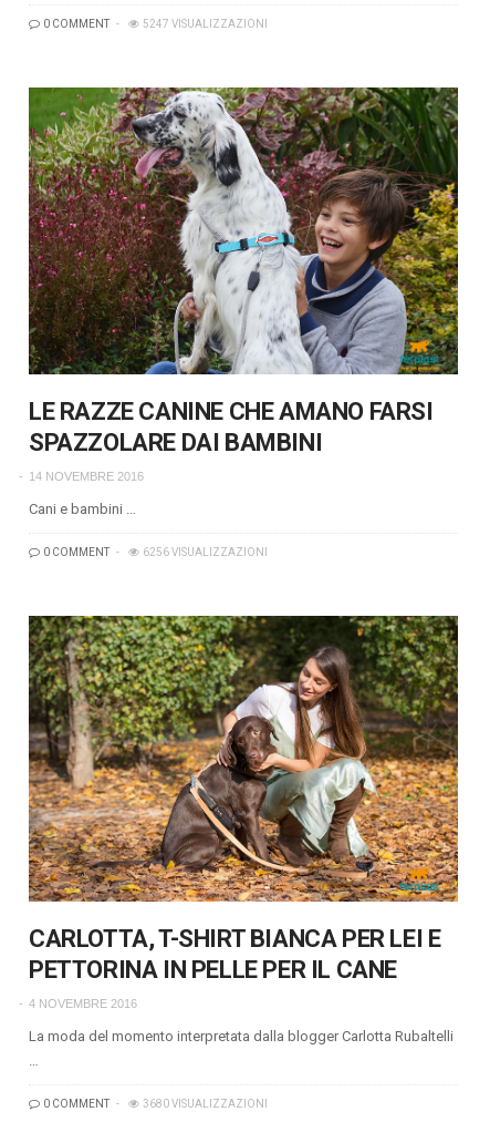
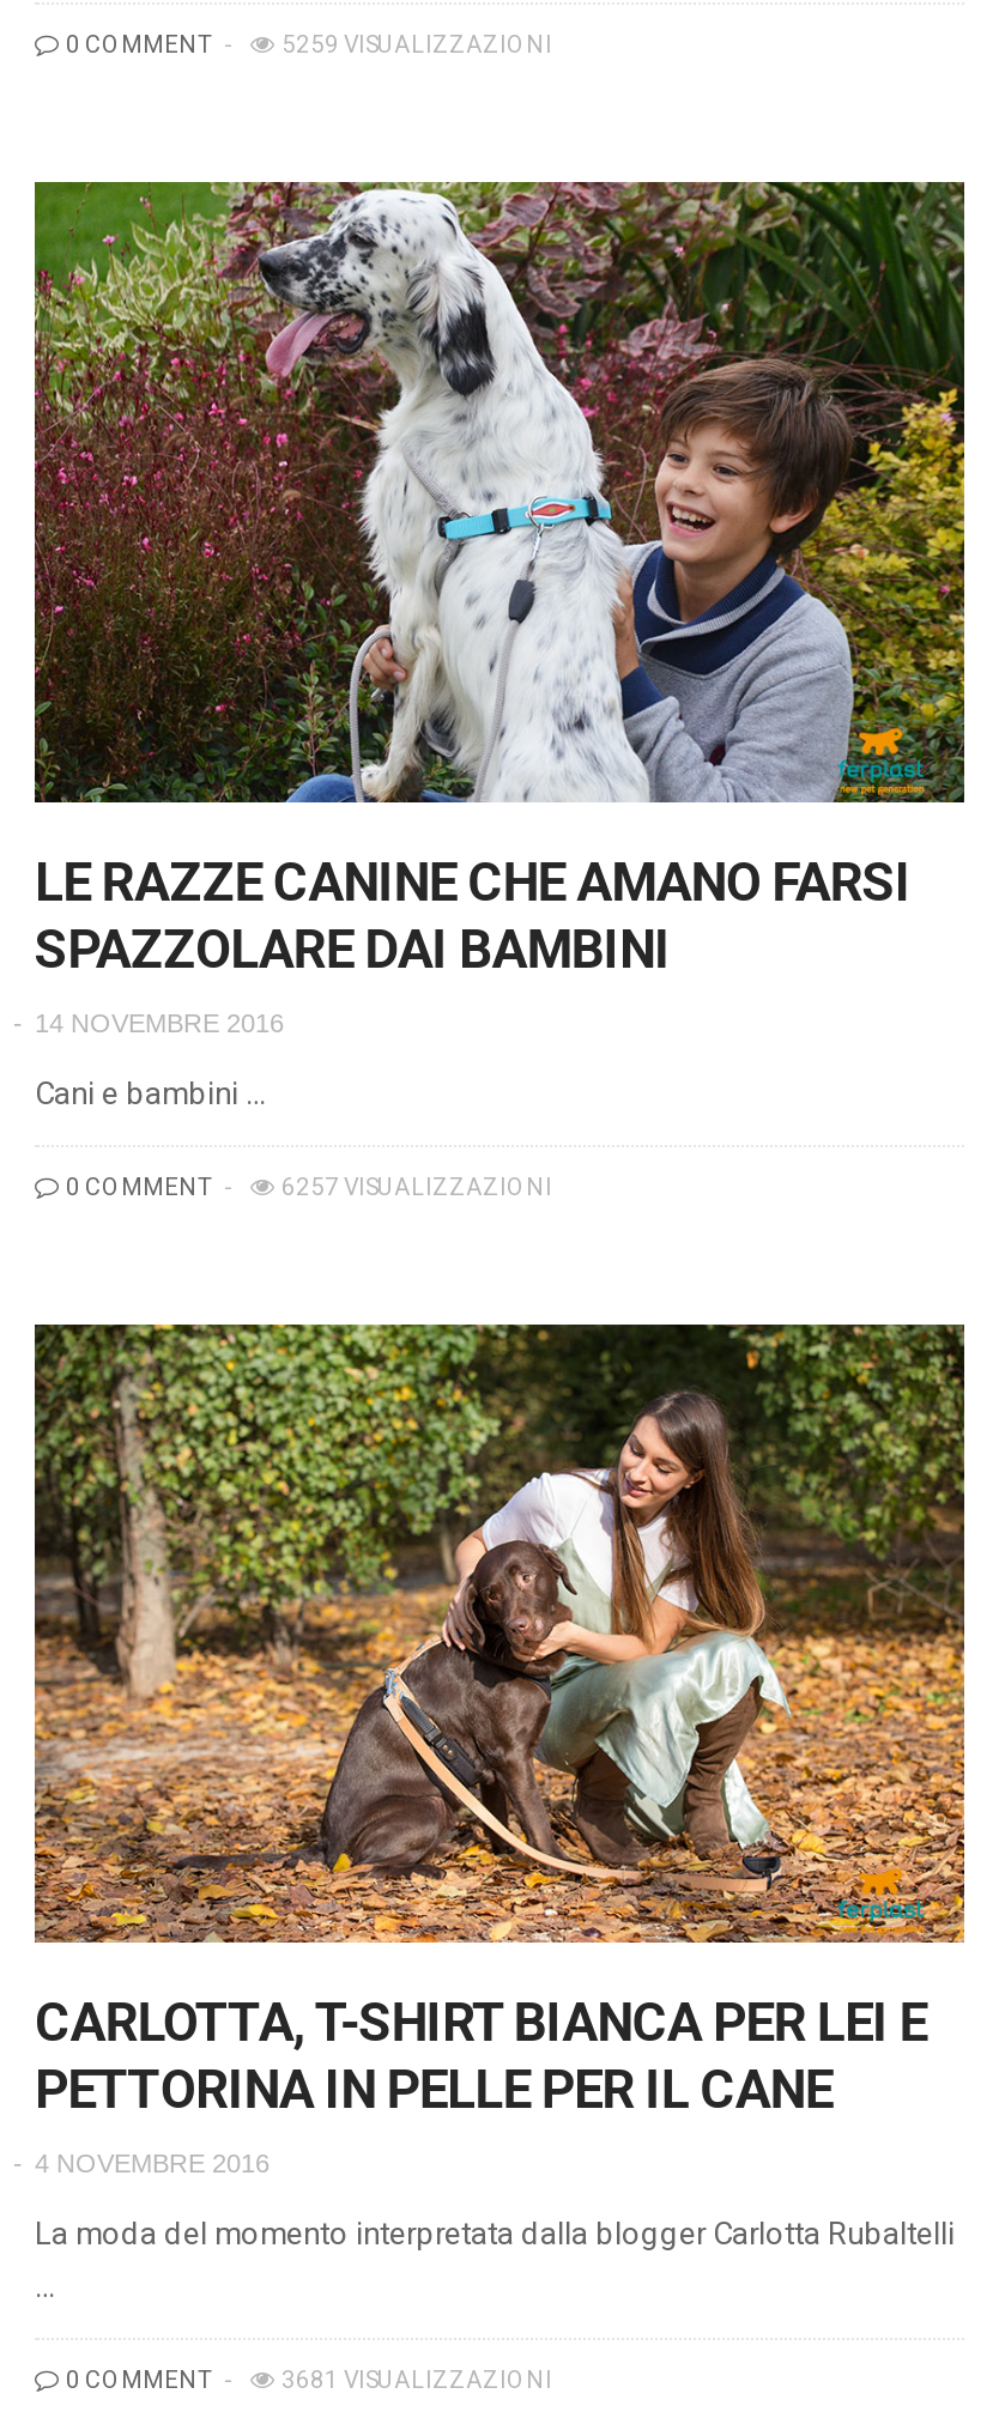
- 5247 VISUALIZZAZIONI
+ 5259 VISUALIZZAZIONI

- 6256 VISUALIZZAZIONI
+ 6257 VISUALIZZAZIONI

- 3680 VISUALIZZAZIONI
+ 3681 VISUALIZZAZIONI
